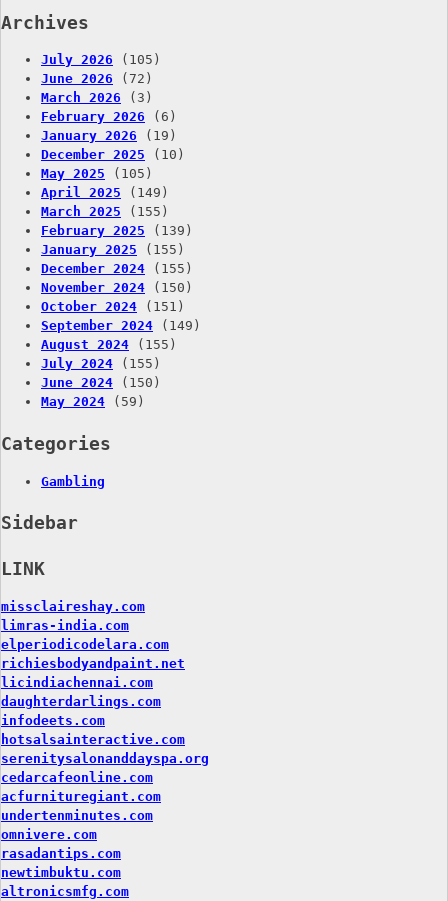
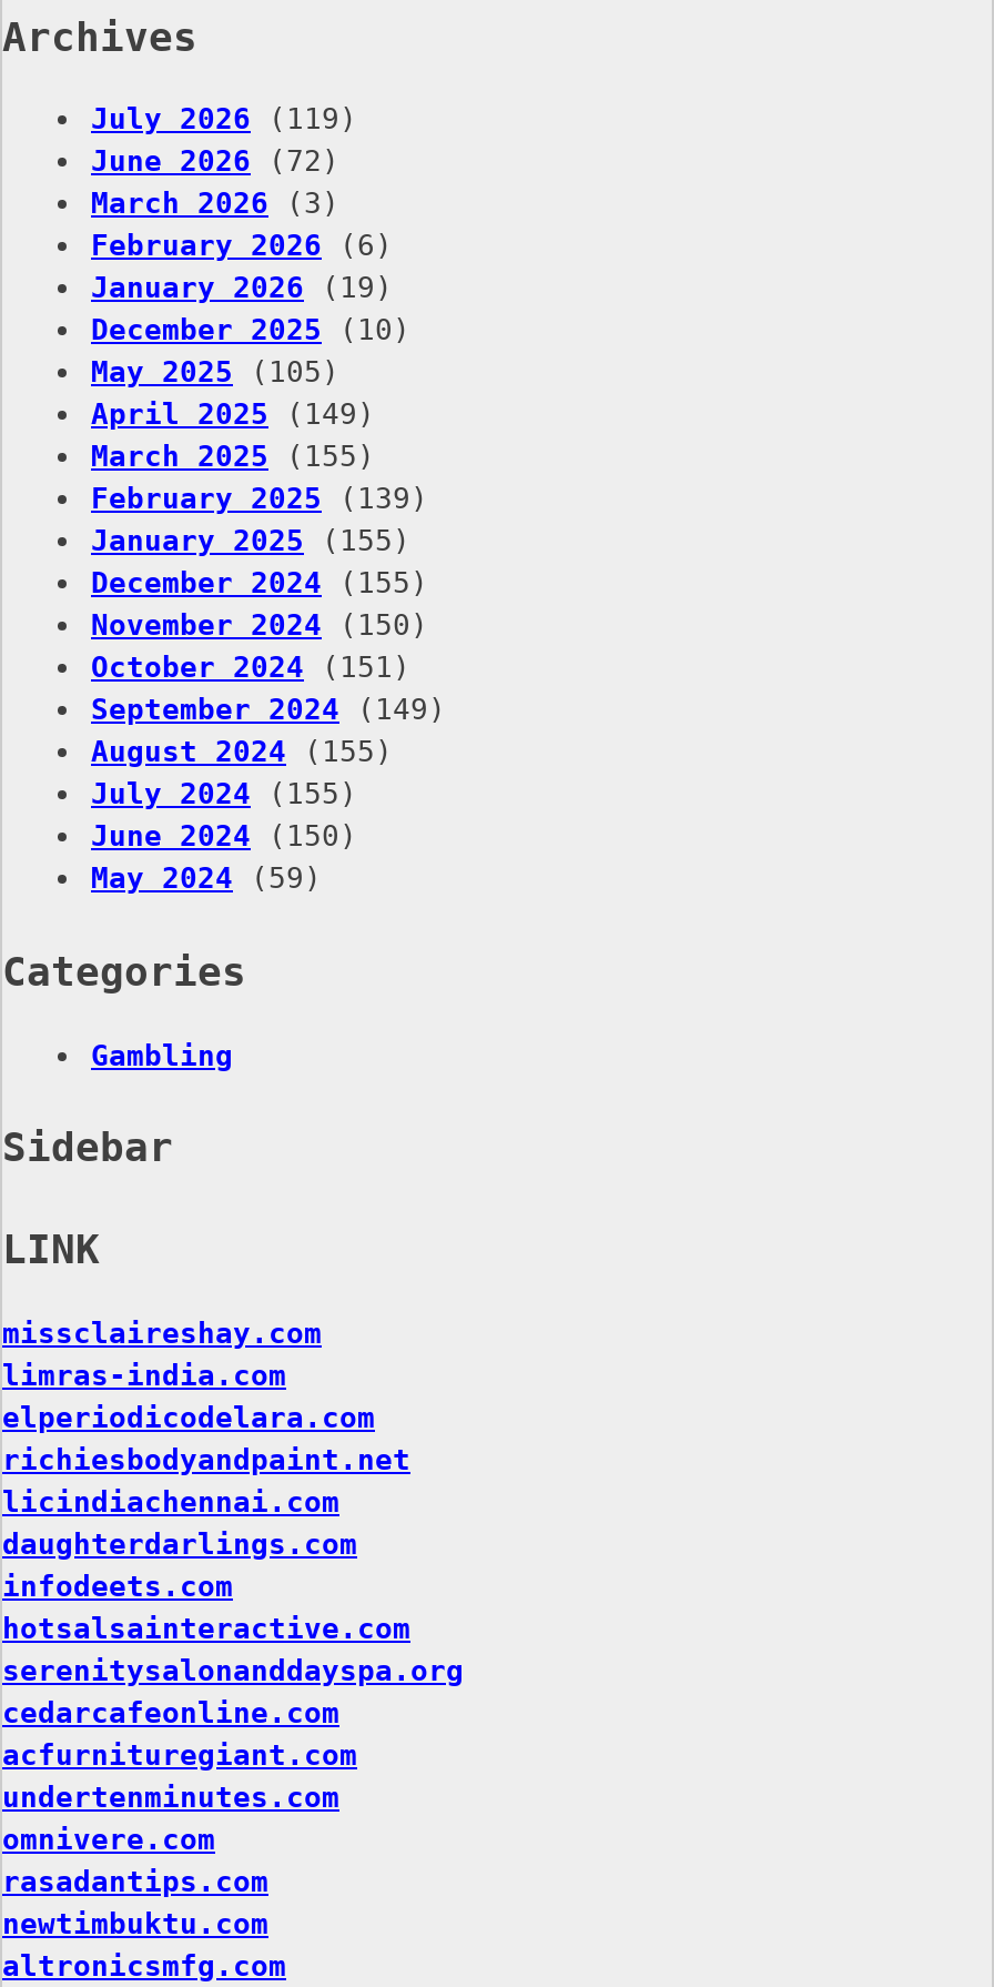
- July 2026 (105)
+ July 2026 (119)
